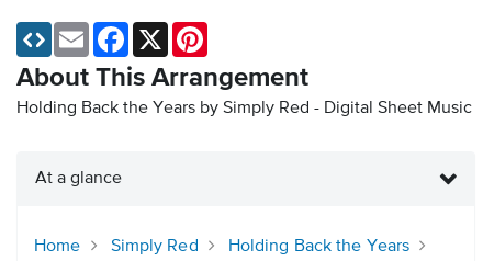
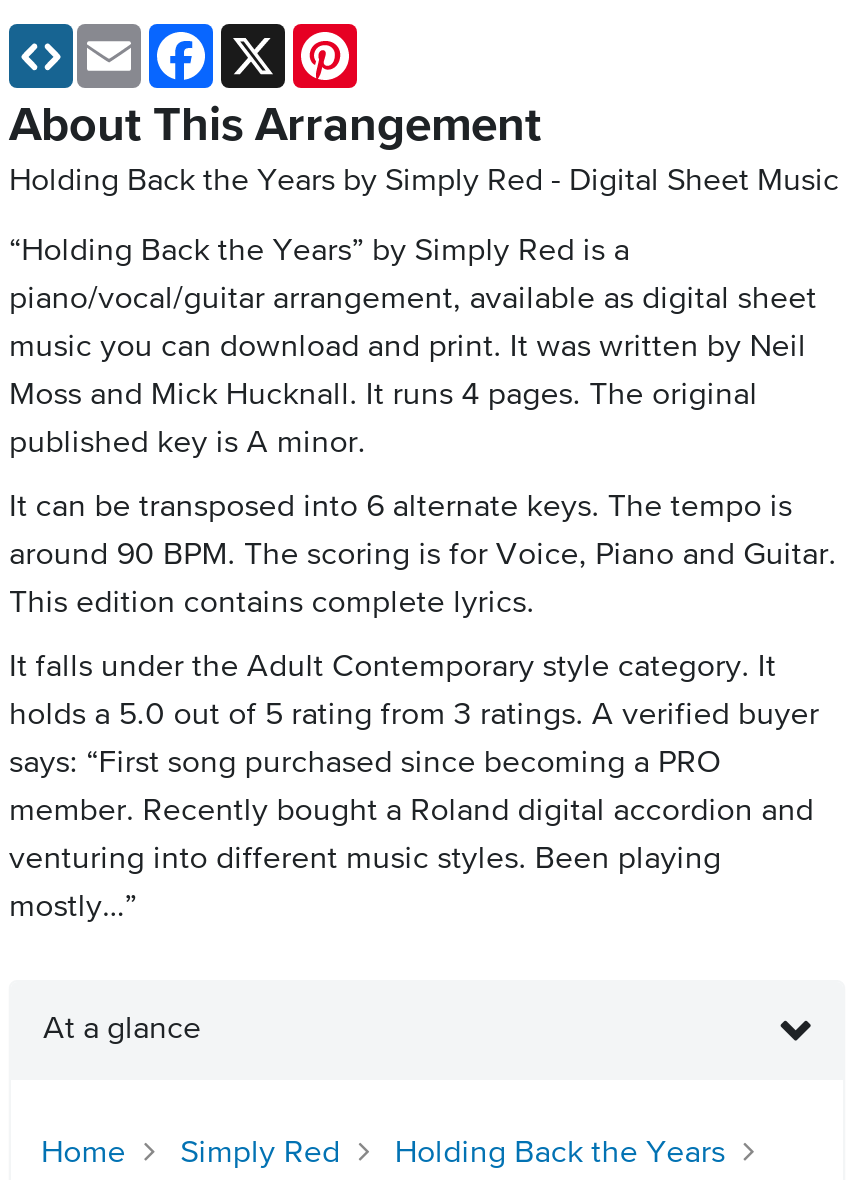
+ “Holding Back the Years” by Simply Red is a
+ piano/vocal/guitar arrangement, available as digital sheet
+ music you can download and print. It was written by Neil
+ Moss and Mick Hucknall. It runs 4 pages. The original
+ published key is A minor.
+ It can be transposed into 6 alternate keys. The tempo is
+ around 90 BPM. The scoring is for Voice, Piano and Guitar.
+ This edition contains complete lyrics.
+ It falls under the Adult Contemporary style category. It
+ holds a 5.0 out of 5 rating from 3 ratings. A verified buyer
+ says: “First song purchased since becoming a PRO
+ member. Recently bought a Roland digital accordion and
+ venturing into different music styles. Been playing
+ mostly…”
